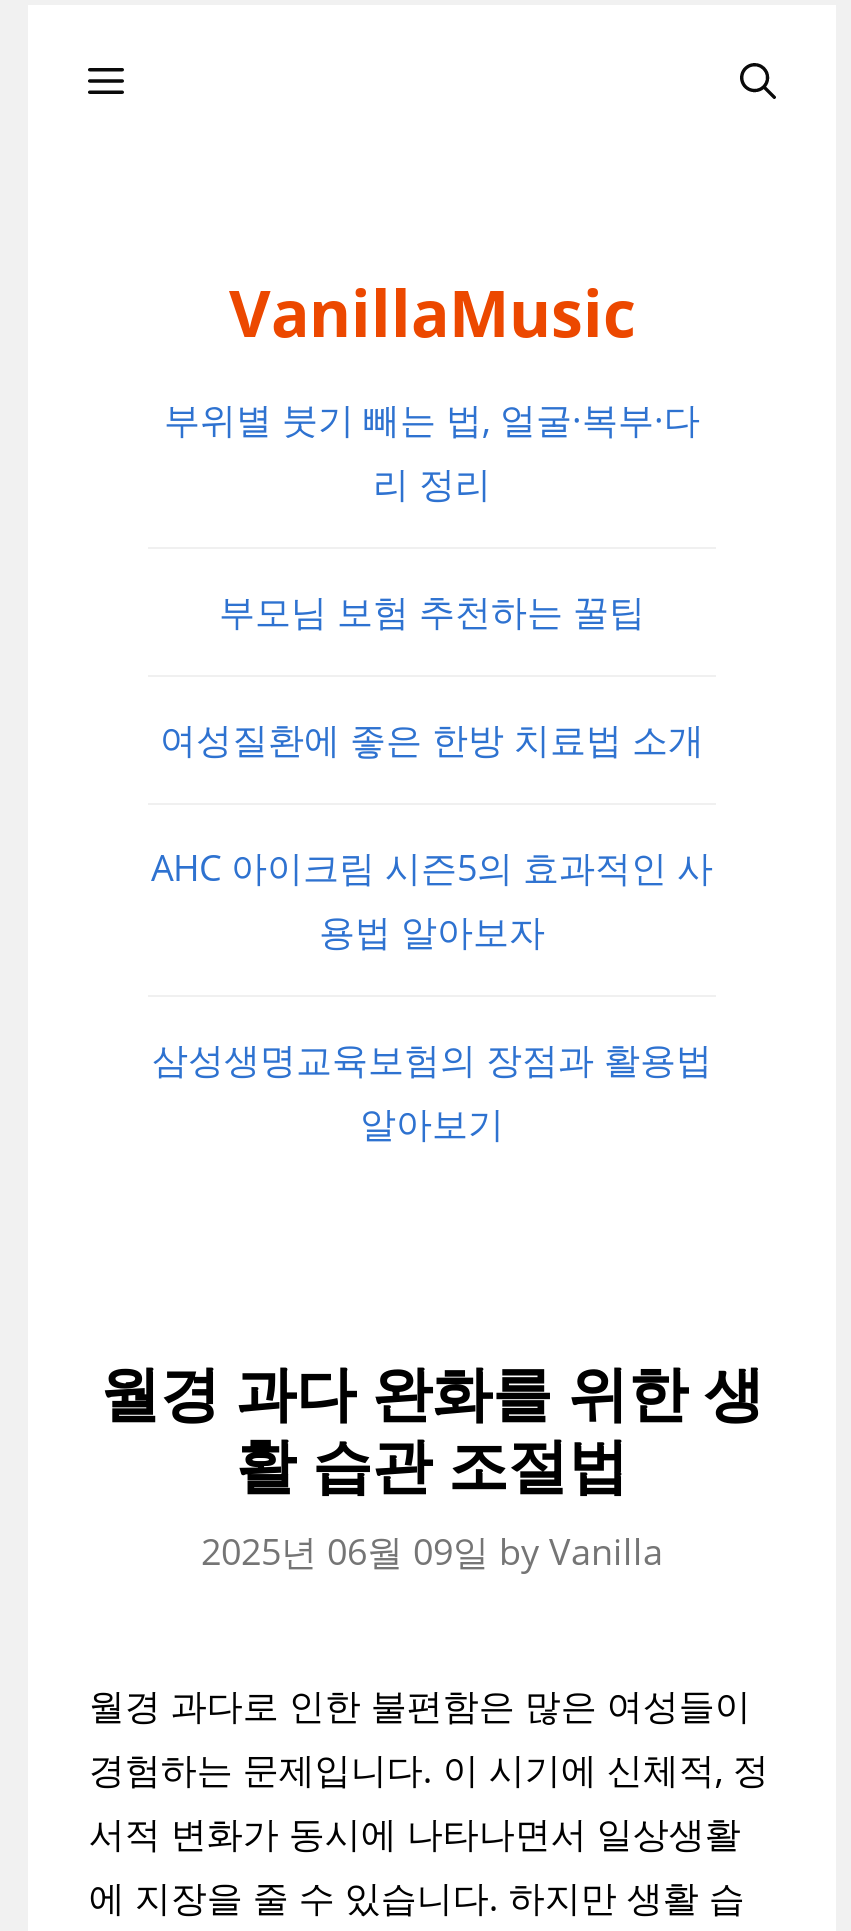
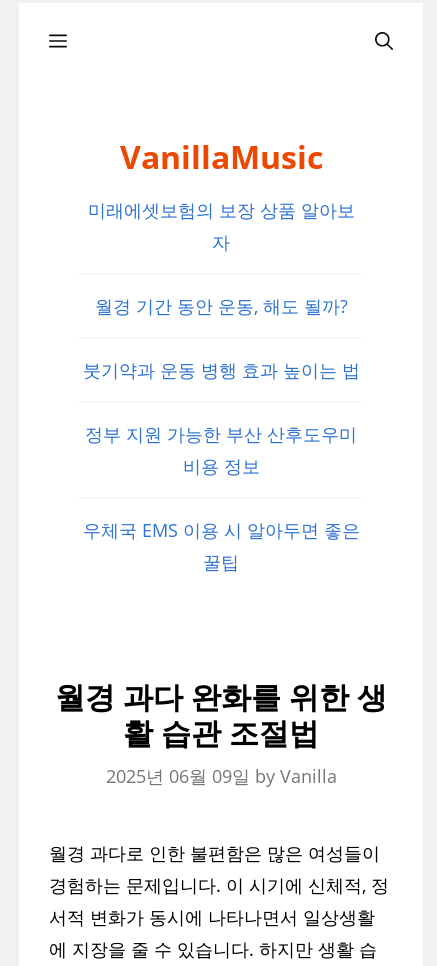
- 부위별 붓기 빼는 법, 얼굴·복부·다
- 리 정리
+ 미래에셋보험의 보장 상품 알아보
+ 자

- 부모님 보험 추천하는 꿀팁
+ 월경 기간 동안 운동, 해도 될까?

- 여성질환에 좋은 한방 치료법 소개
+ 붓기약과 운동 병행 효과 높이는 법

- AHC 아이크림 시즌5의 효과적인 사
- 용법 알아보자
+ 정부 지원 가능한 부산 산후도우미
+ 비용 정보

- 삼성생명교육보험의 장점과 활용법
- 알아보기
+ 우체국 EMS 이용 시 알아두면 좋은
+ 꿀팁
